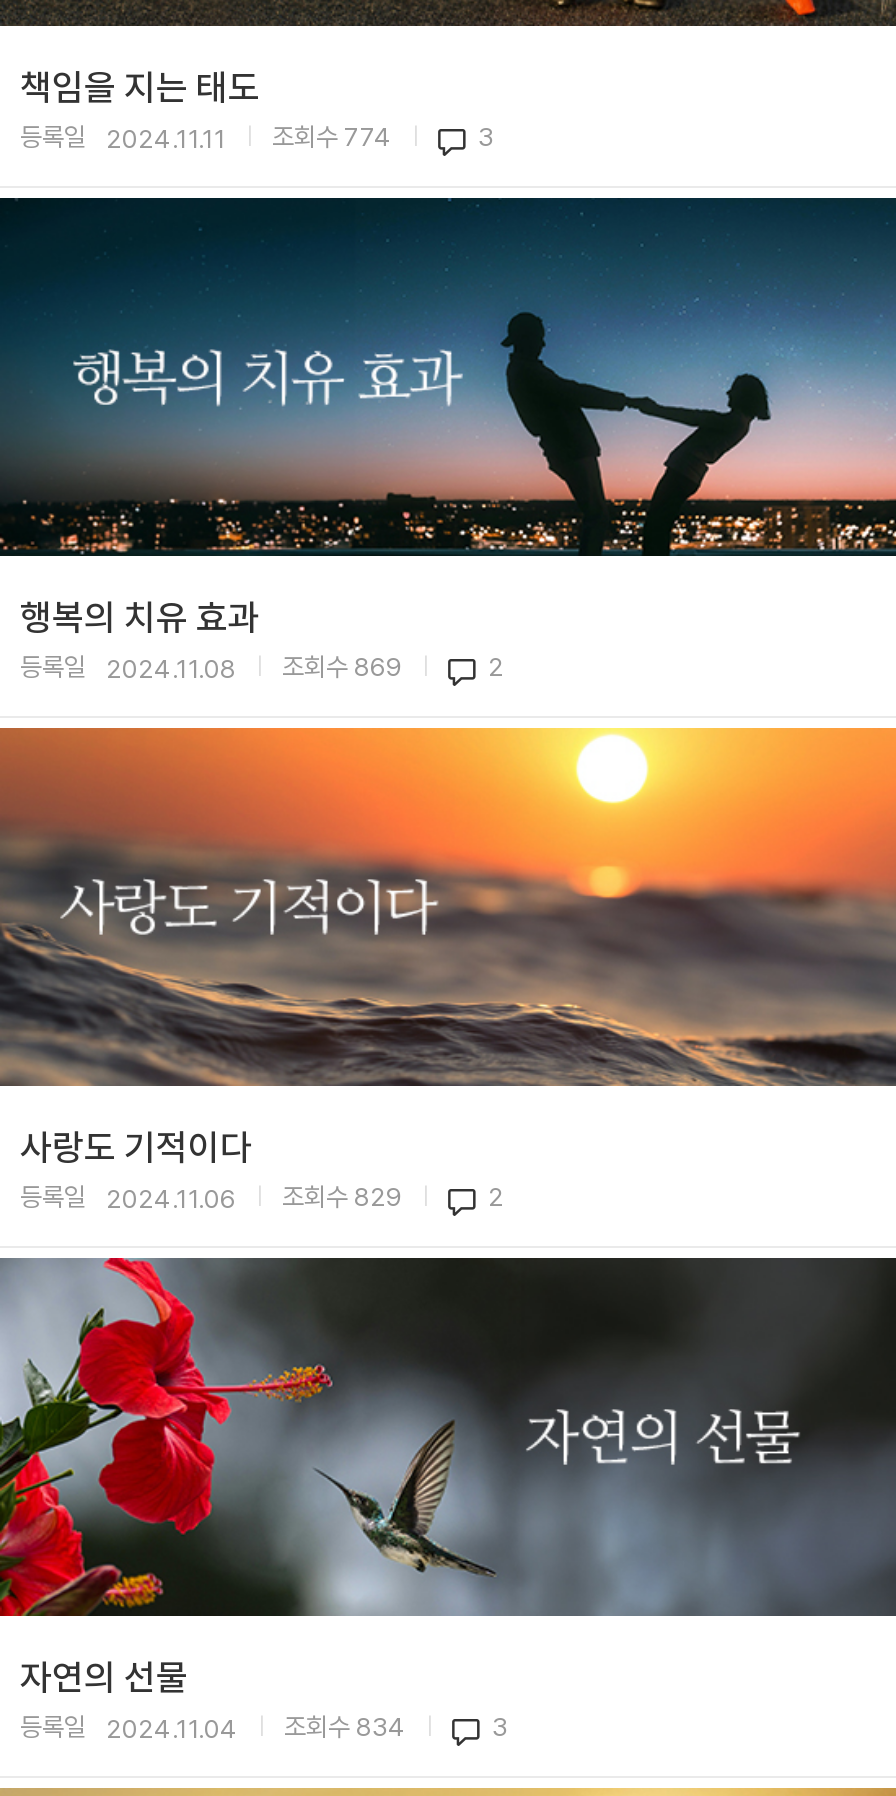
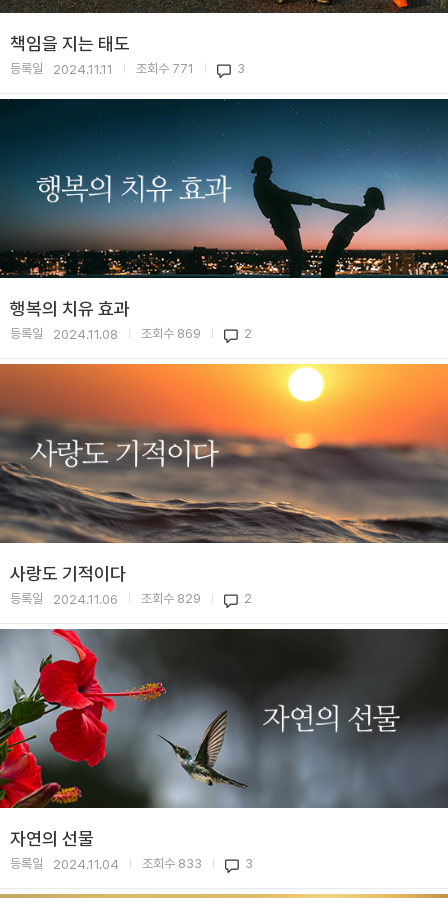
- 조회수 774
+ 조회수 771

- 조회수 834
+ 조회수 833
